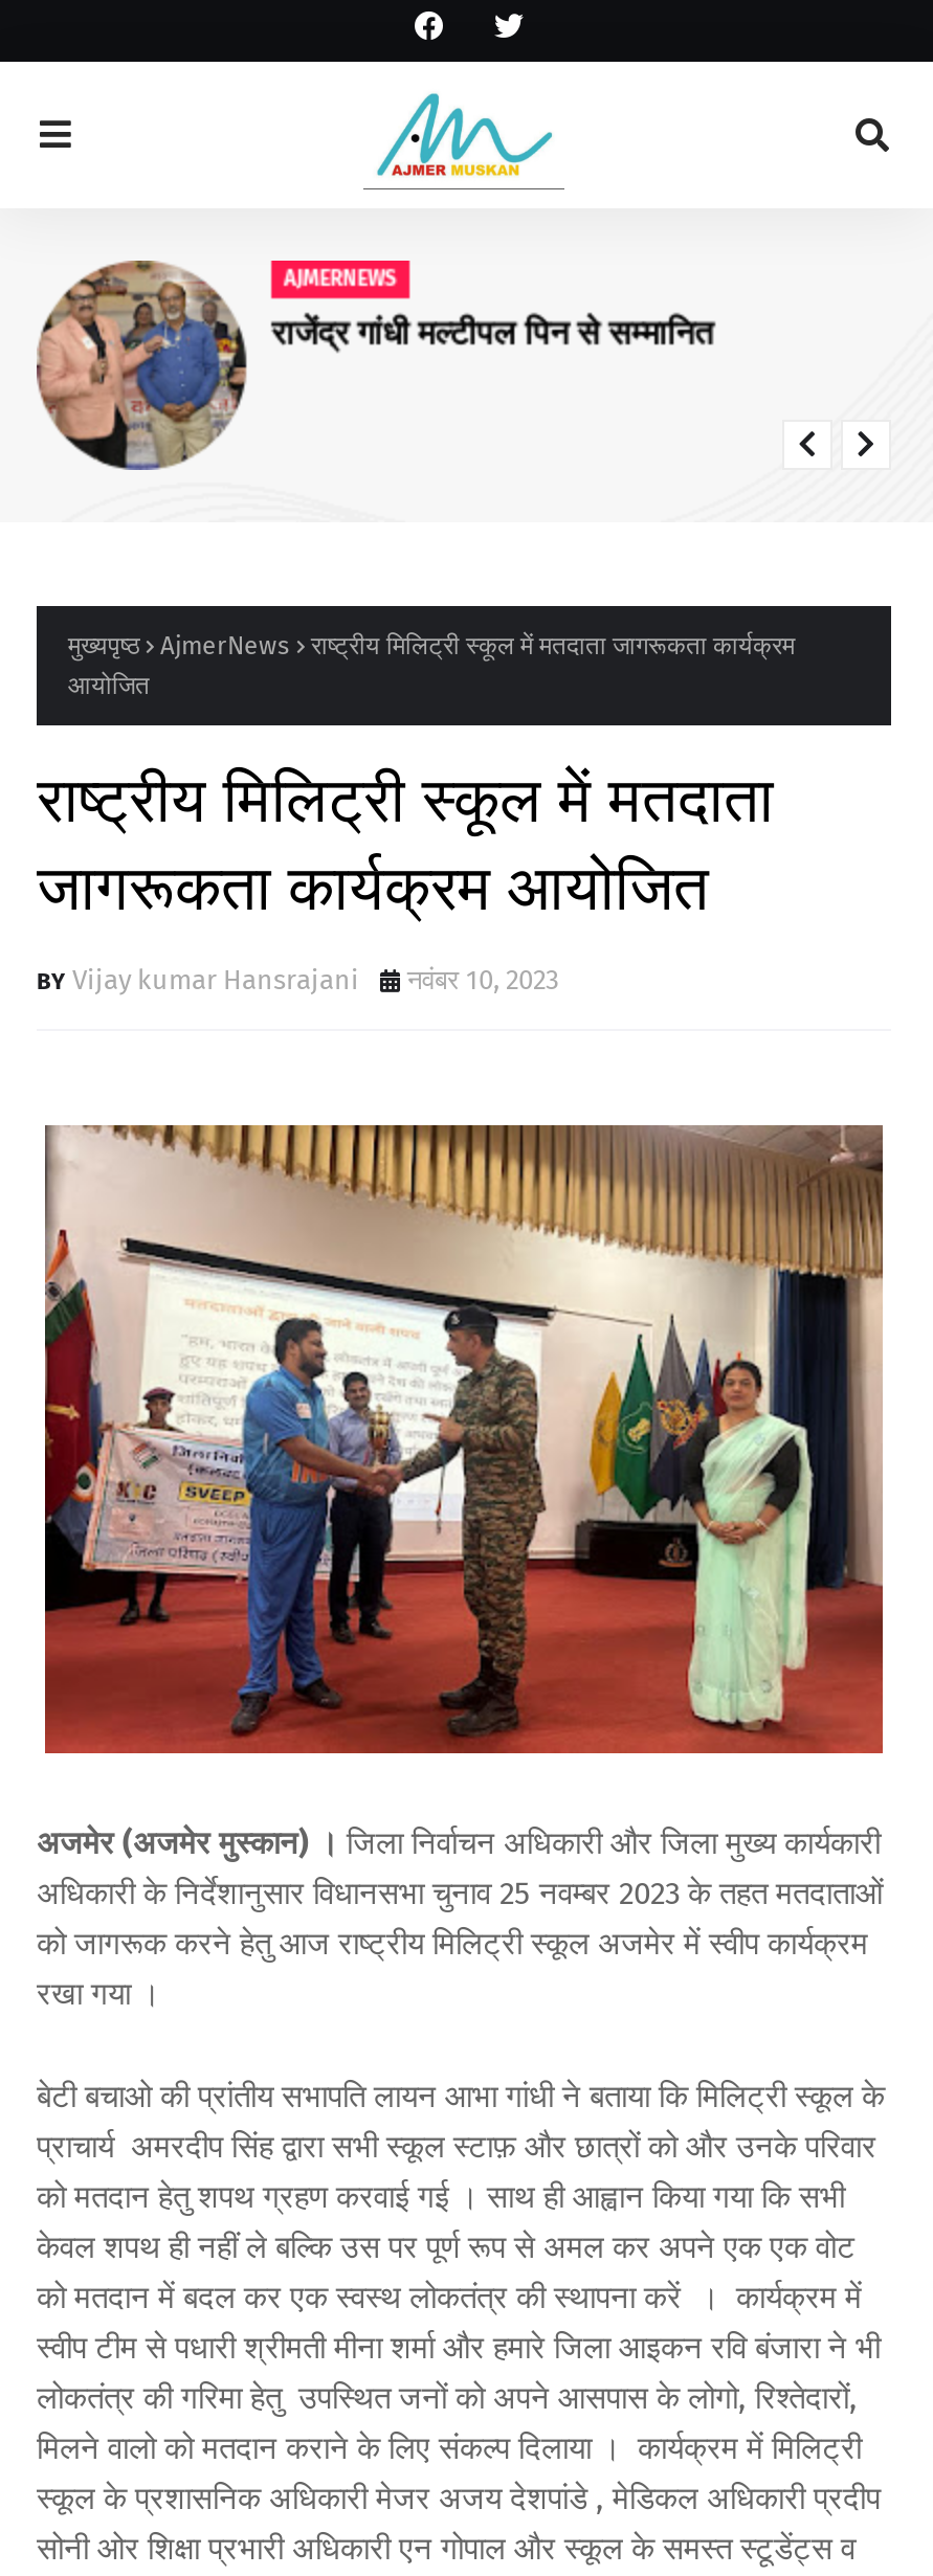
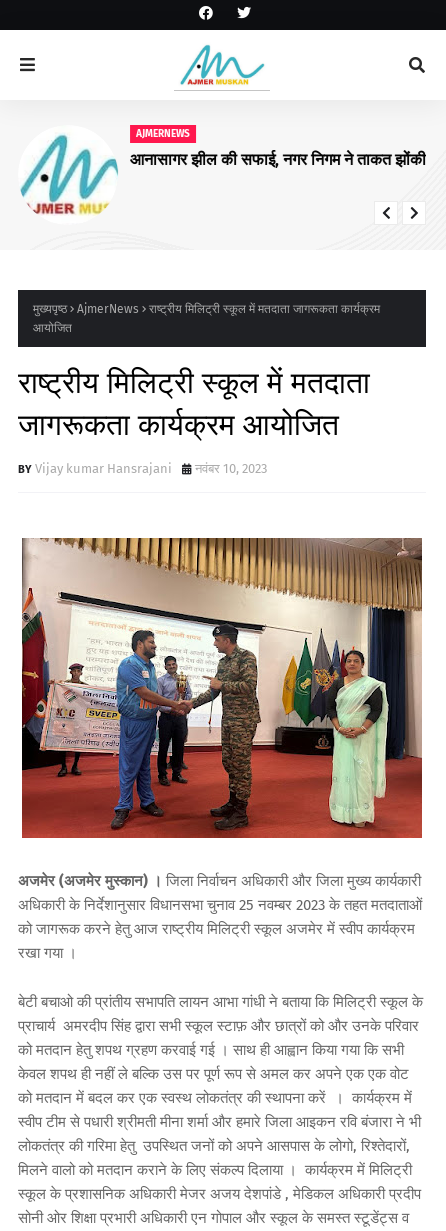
- [image]
- राजेंद्र गांधी मल्टीपल पिन से सम्मानित
+ [image]
+ आनासागर झील की सफाई, नगर निगम ने ताकत झोंकी
